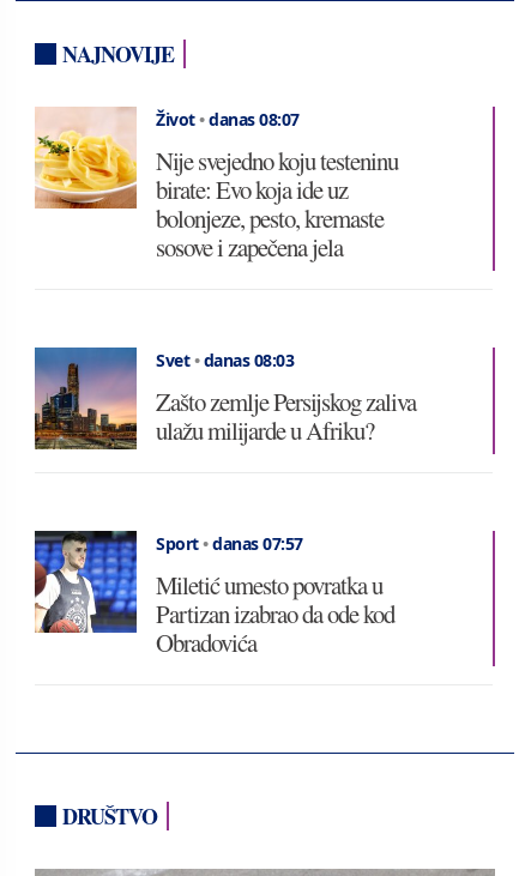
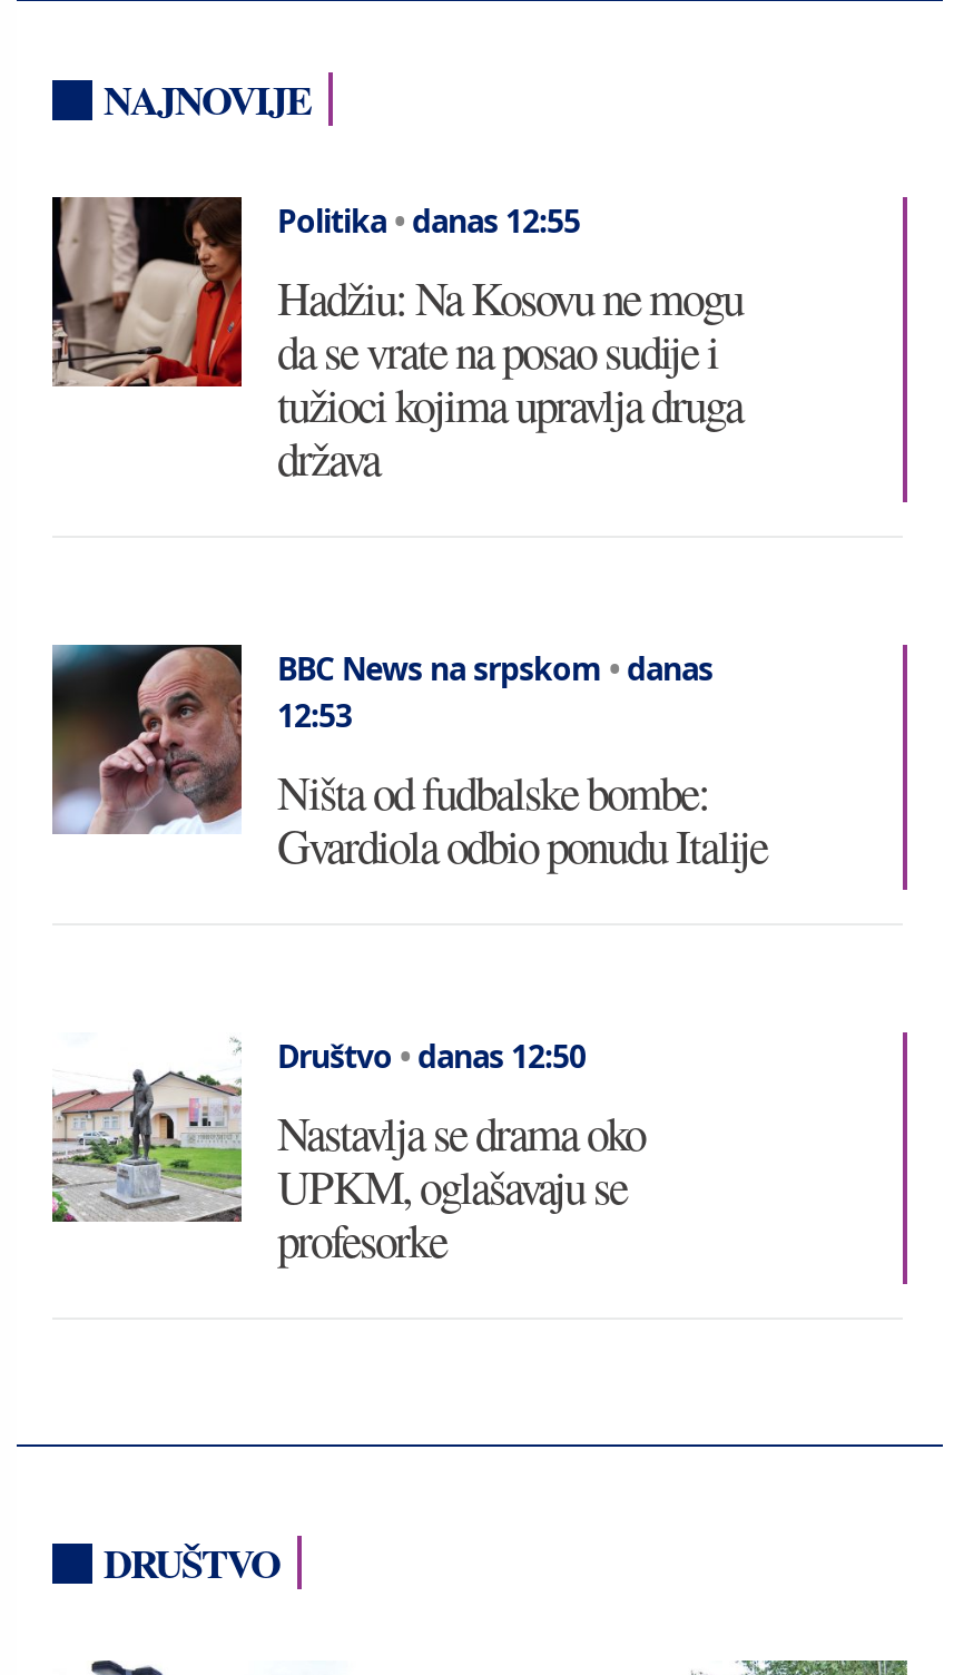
- [image]
- Život • danas 08:07
- Nije svejedno koju testeninu
- birate: Evo koja ide uz
- bolonjeze, pesto, kremaste
- sosove i zapečena jela
+ [image]
+ Politika • danas 12:55
+ Hadžiu: Na Kosovu ne mogu
+ da se vrate na posao sudije i
+ tužioci kojima upravlja druga
+ država

- [image]
- Svet • danas 08:03
- Zašto zemlje Persijskog zaliva
- ulažu milijarde u Afriku?
+ [image]
+ BBC News na srpskom • danas
+ 12:53
+ Ništa od fudbalske bombe:
+ Gvardiola odbio ponudu Italije

- [image]
- Sport • danas 07:57
- Miletić umesto povratka u
- Partizan izabrao da ode kod
- Obradovića
+ [image]
+ Društvo • danas 12:50
+ Nastavlja se drama oko
+ UPKM, oglašavaju se
+ profesorke
